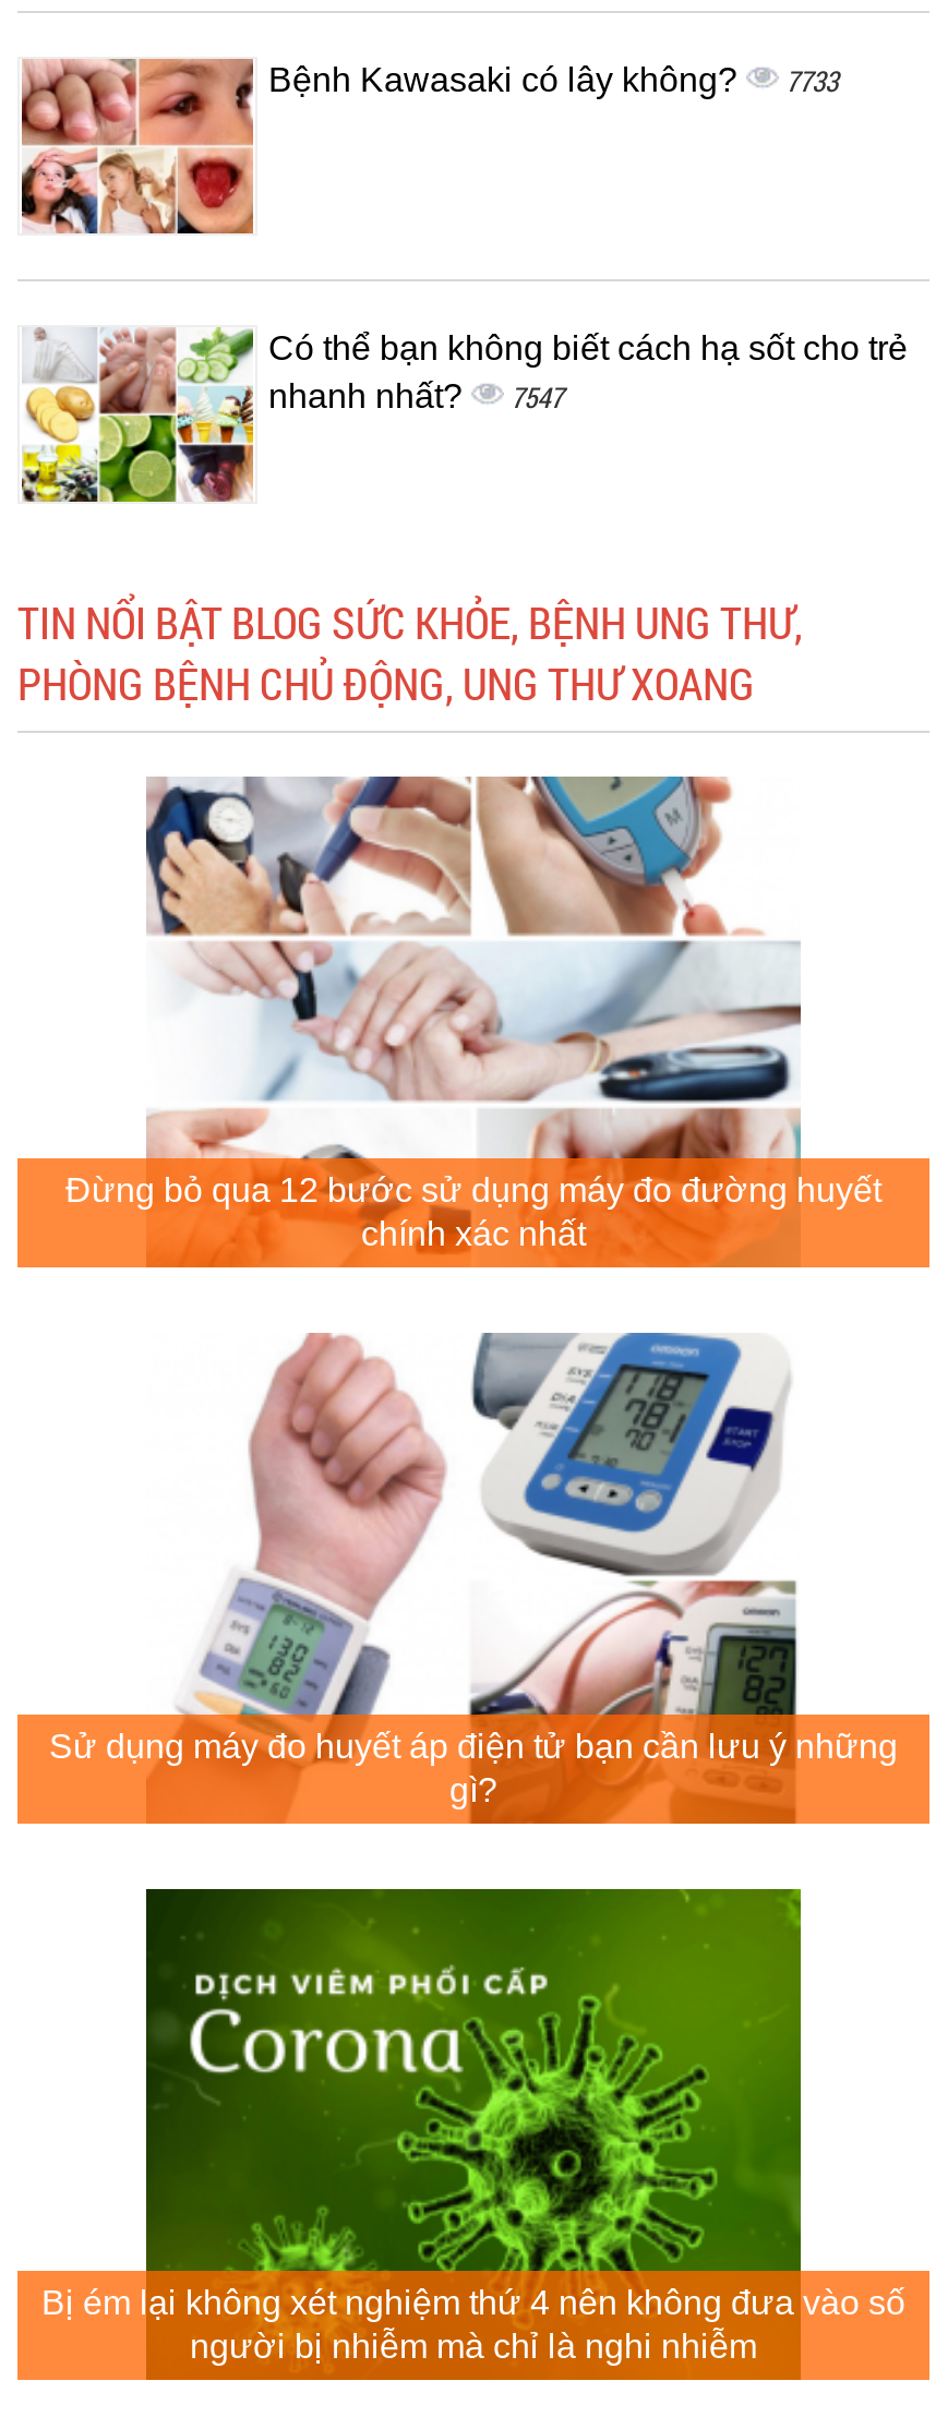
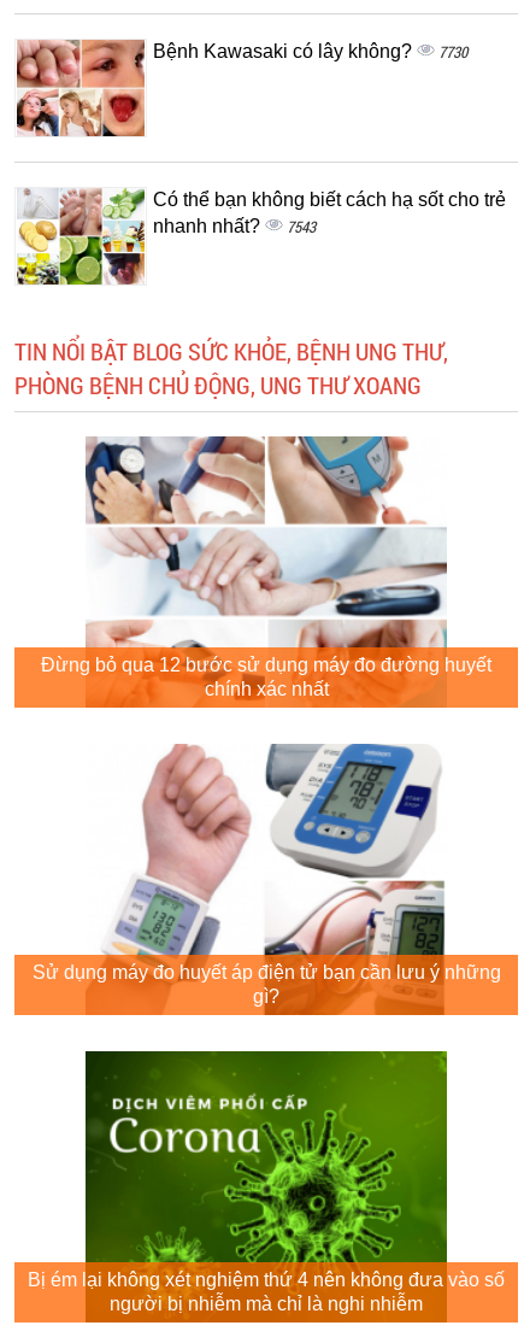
- Bệnh Kawasaki có lây không? 7733
+ Bệnh Kawasaki có lây không? 7730

- nhanh nhất? 7547
+ nhanh nhất? 7543
